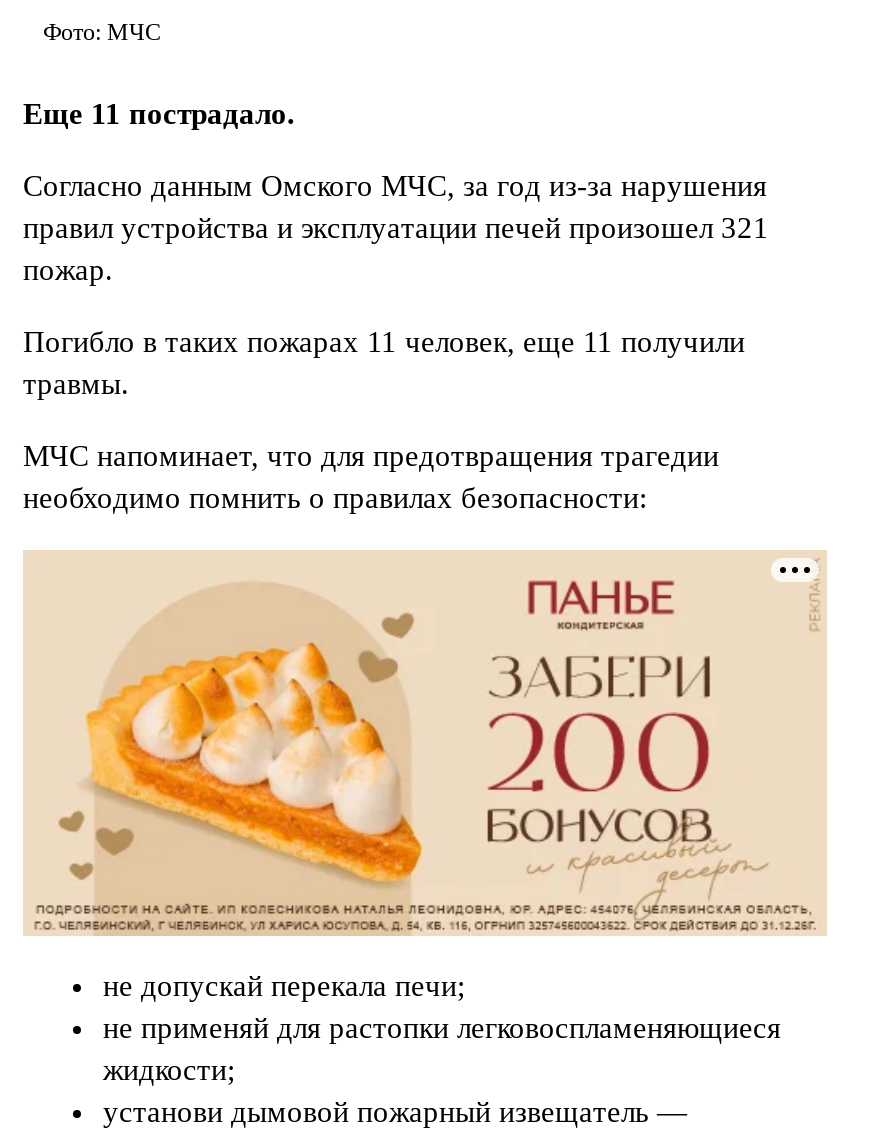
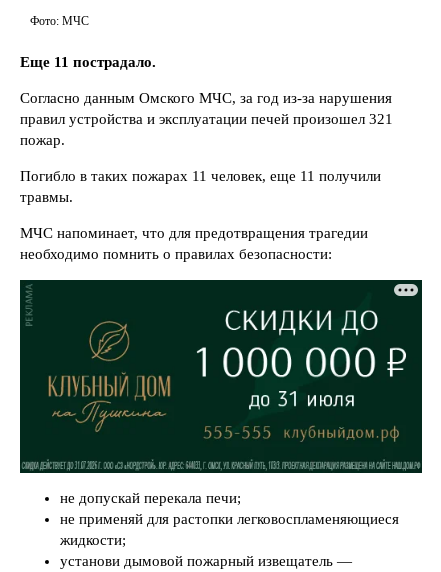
- [image]
+ [image]
